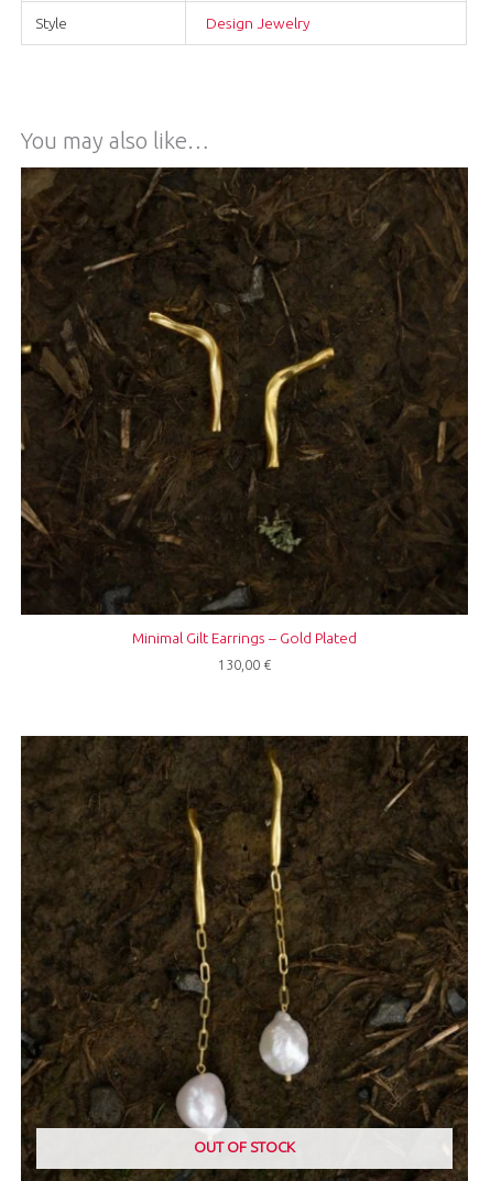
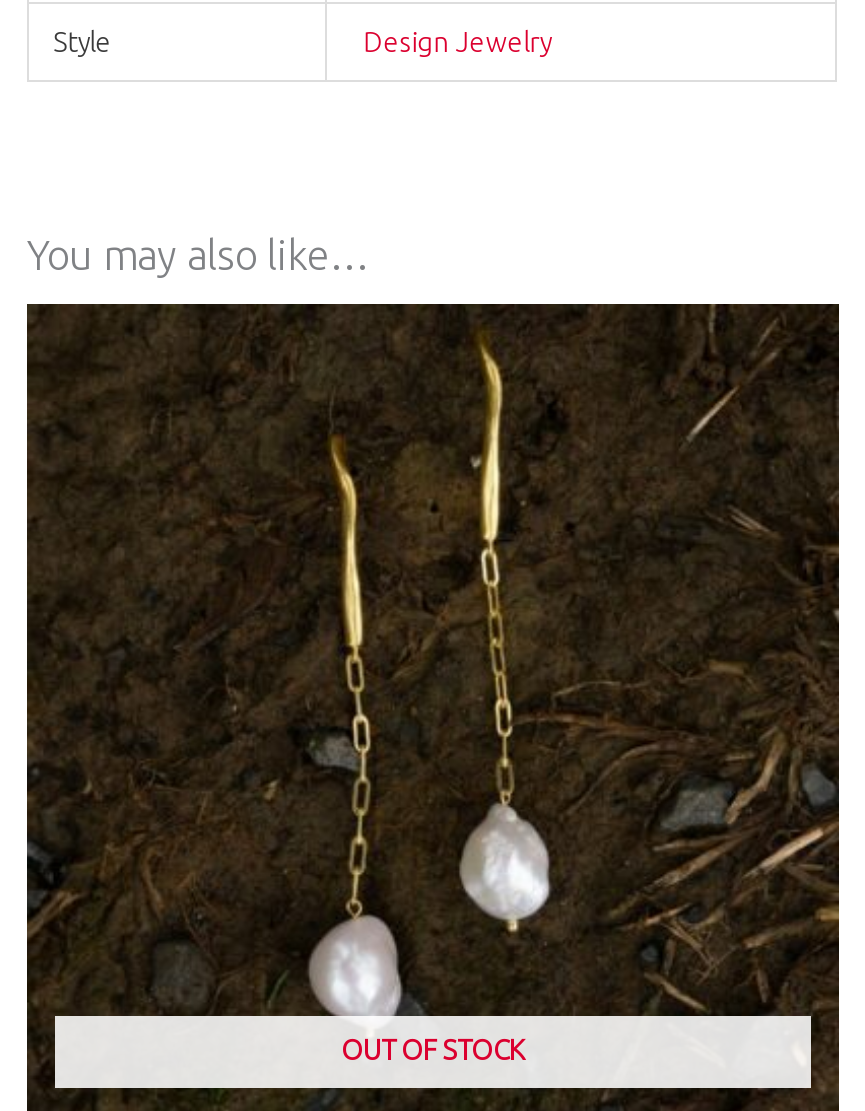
- [image]
- Minimal Gilt Earrings – Gold Plated
- 130,00 €
